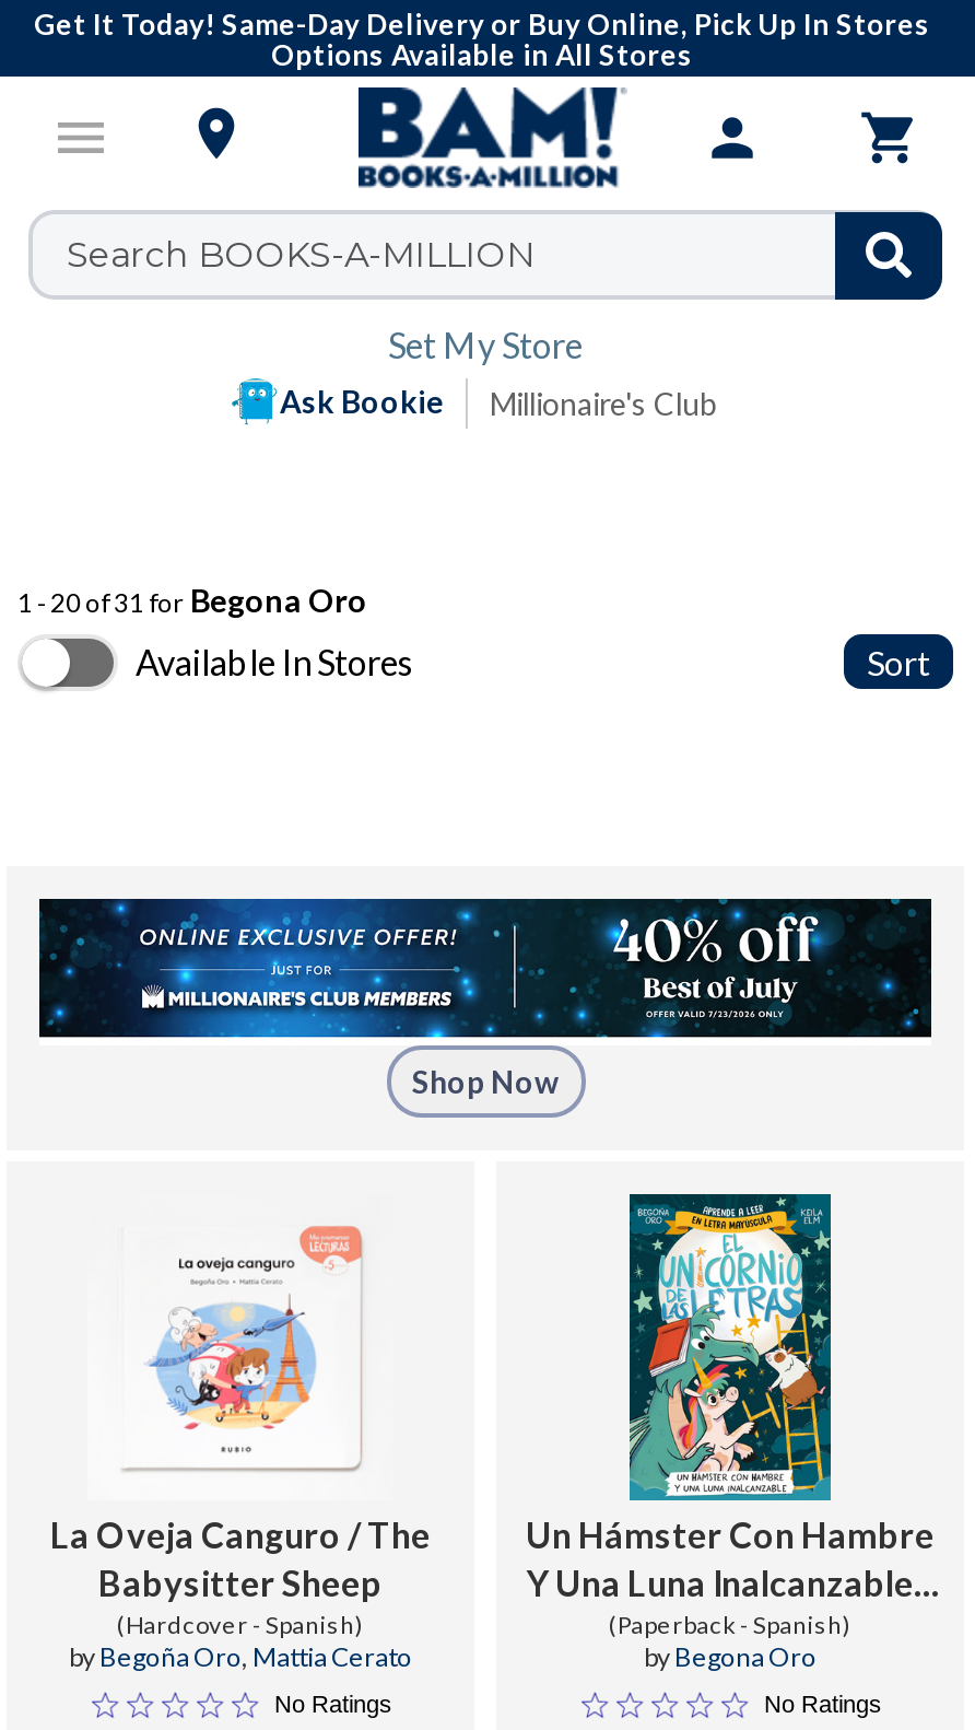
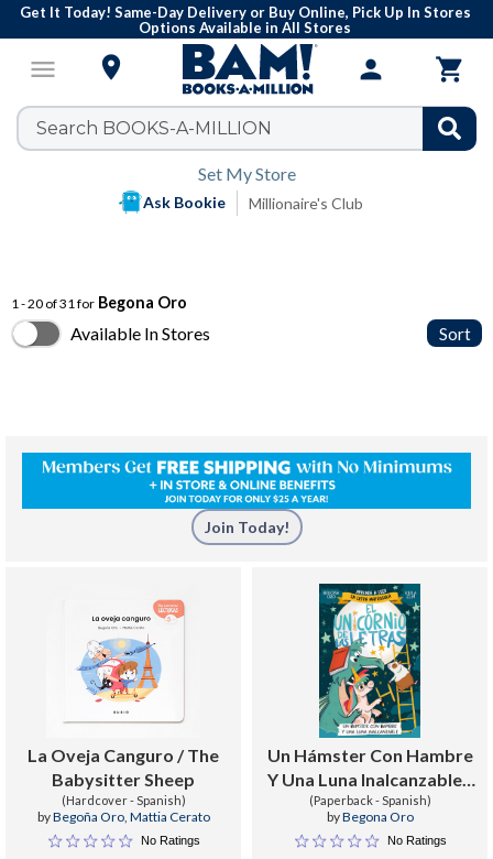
- [image]
- Shop Now
+ [image]
+ Join Today!
